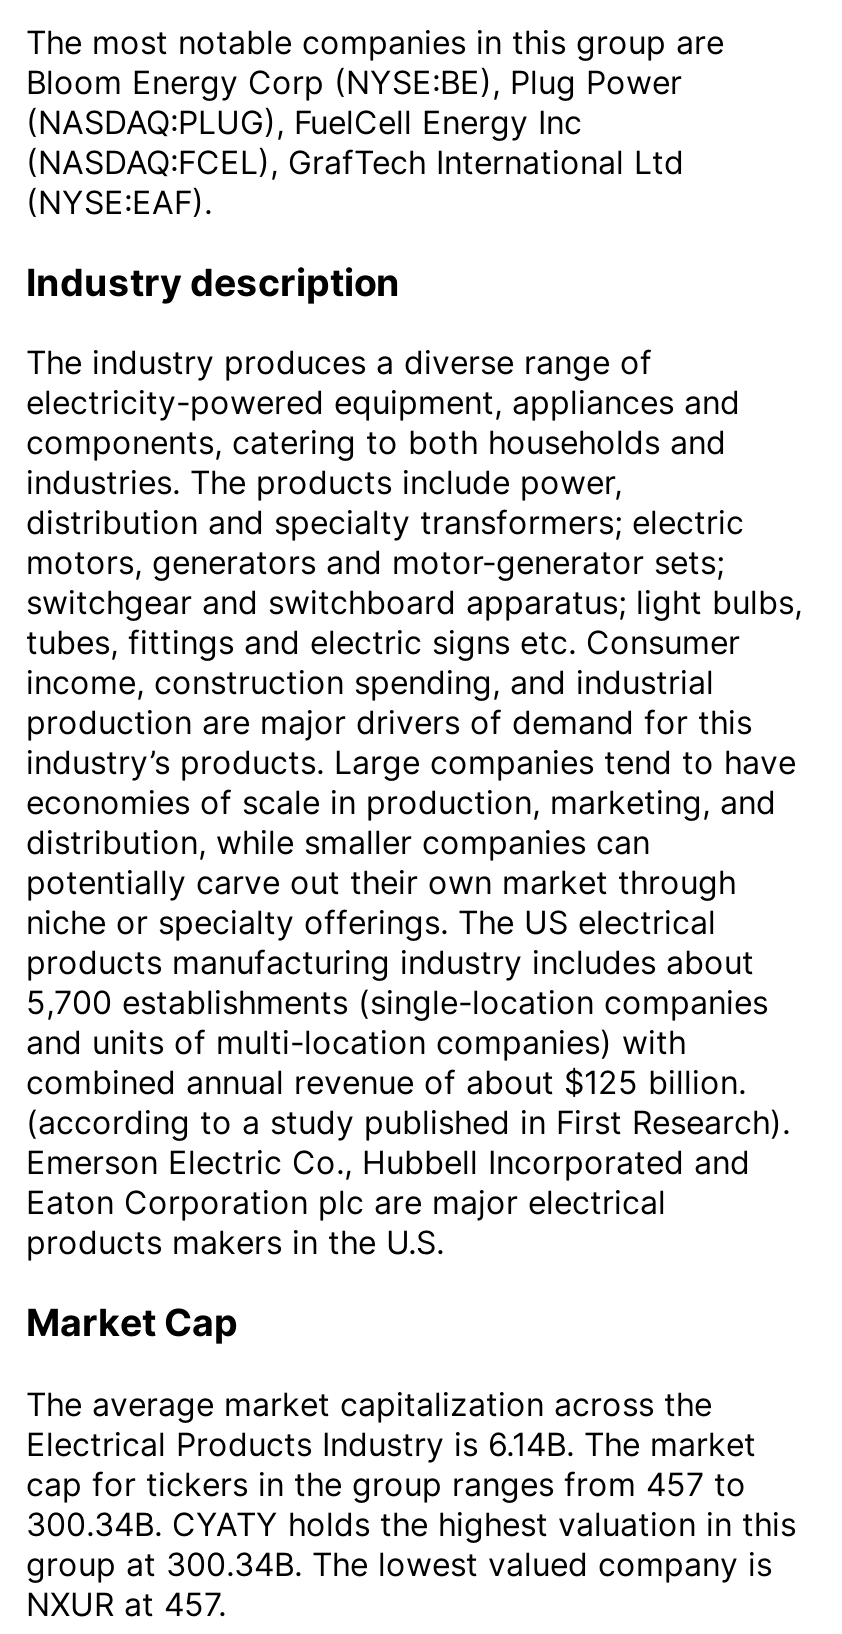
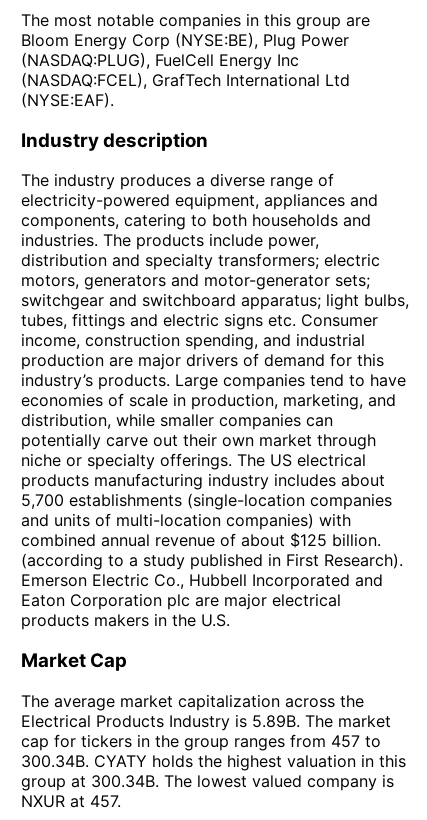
- Electrical Products Industry is 6.14B. The market
+ Electrical Products Industry is 5.89B. The market
